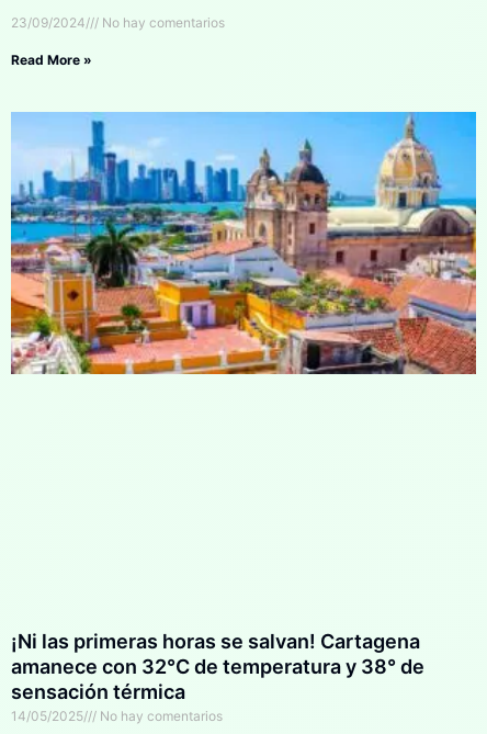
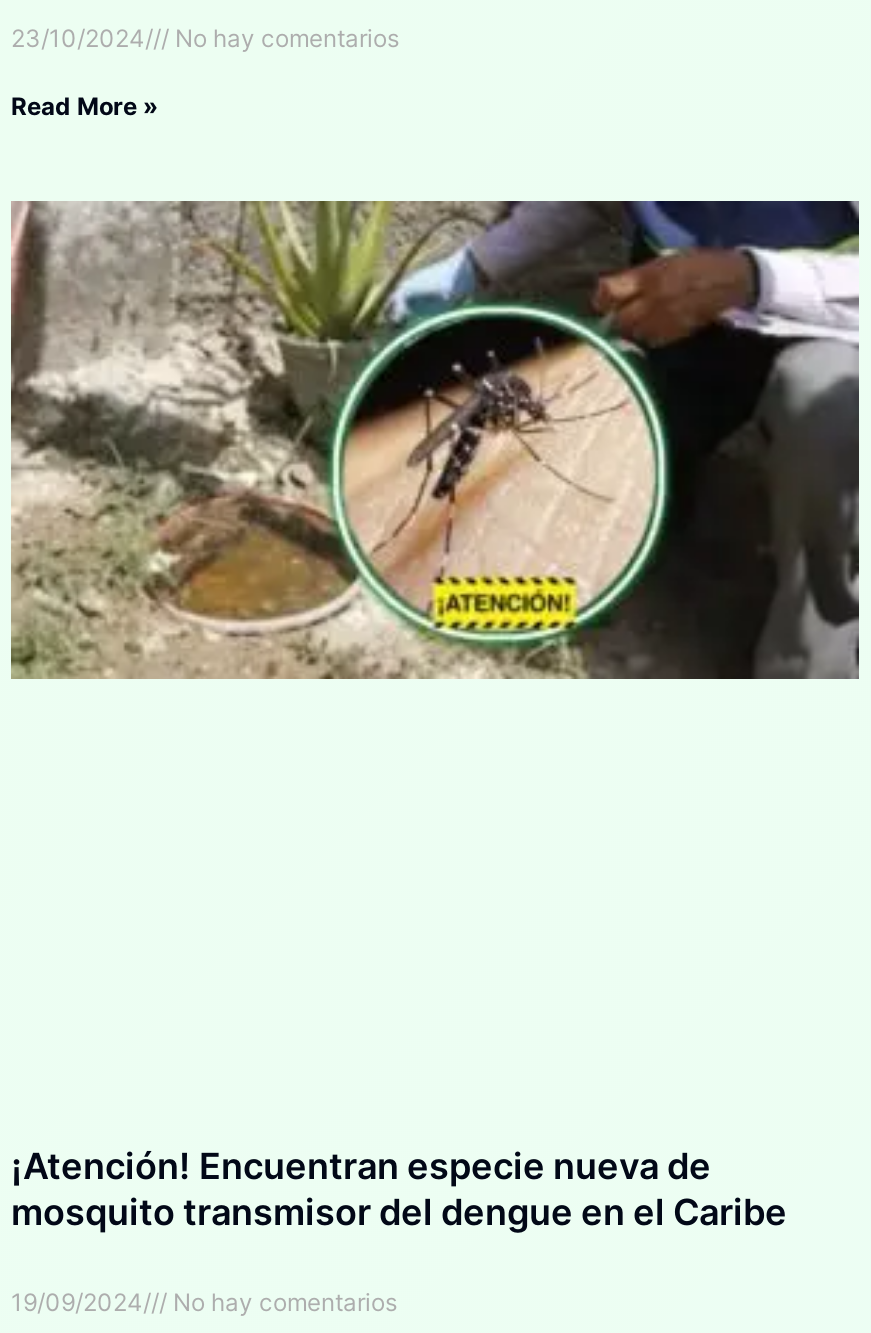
- 23/09/2024 No hay comentarios
+ 23/10/2024 No hay comentarios

- [image]
+ [image]

- ¡Ni las primeras horas se salvan! Cartagena
- amanece con 32°C de temperatura y 38° de
- sensación térmica
- 14/05/2025
+ ¡Atención! Encuentran especie nueva de
+ mosquito transmisor del dengue en el Caribe
+ 19/09/2024
